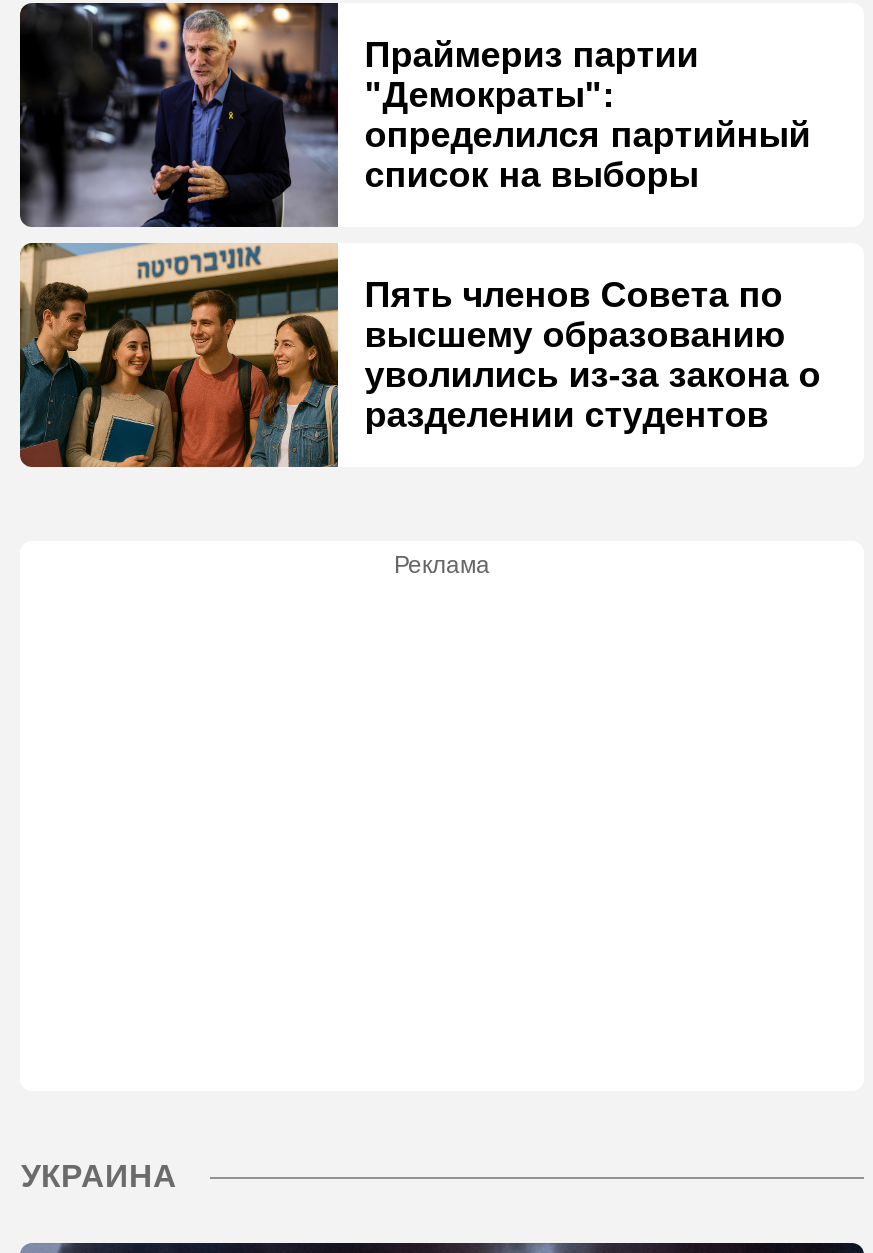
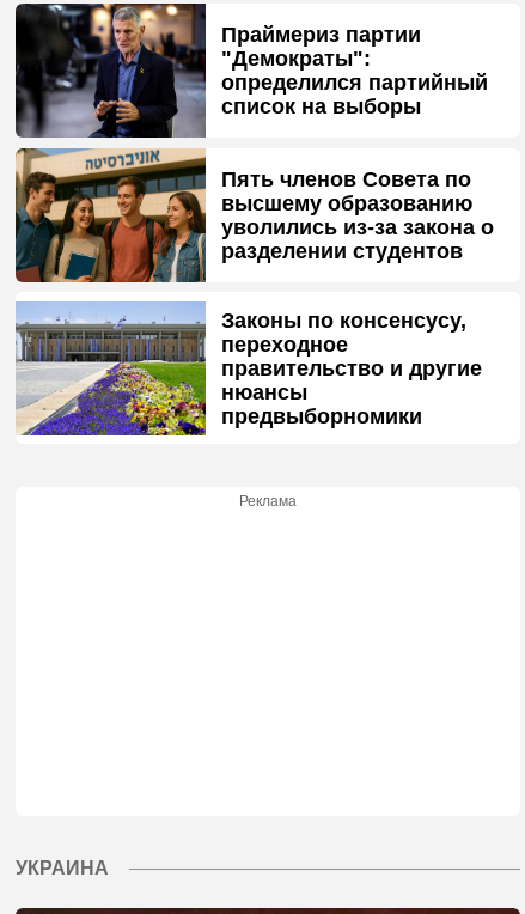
+ [image]
+ Законы по консенсусу,
+ переходное
+ правительство и другие
+ нюансы
+ предвыборномики
